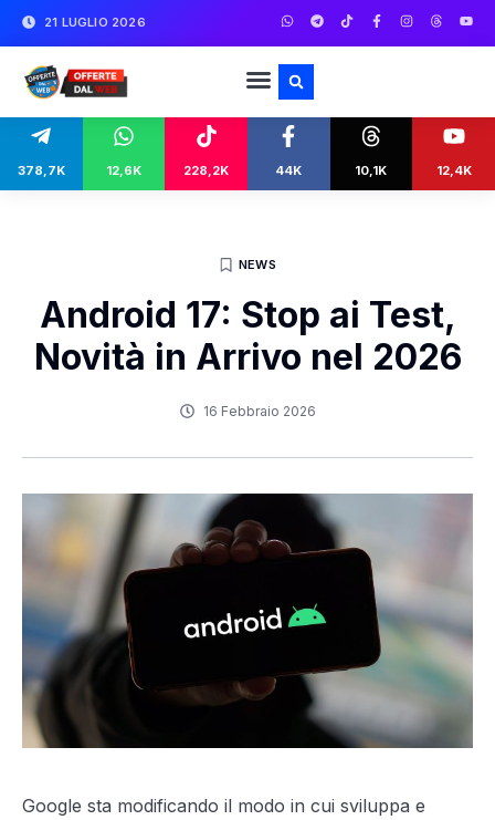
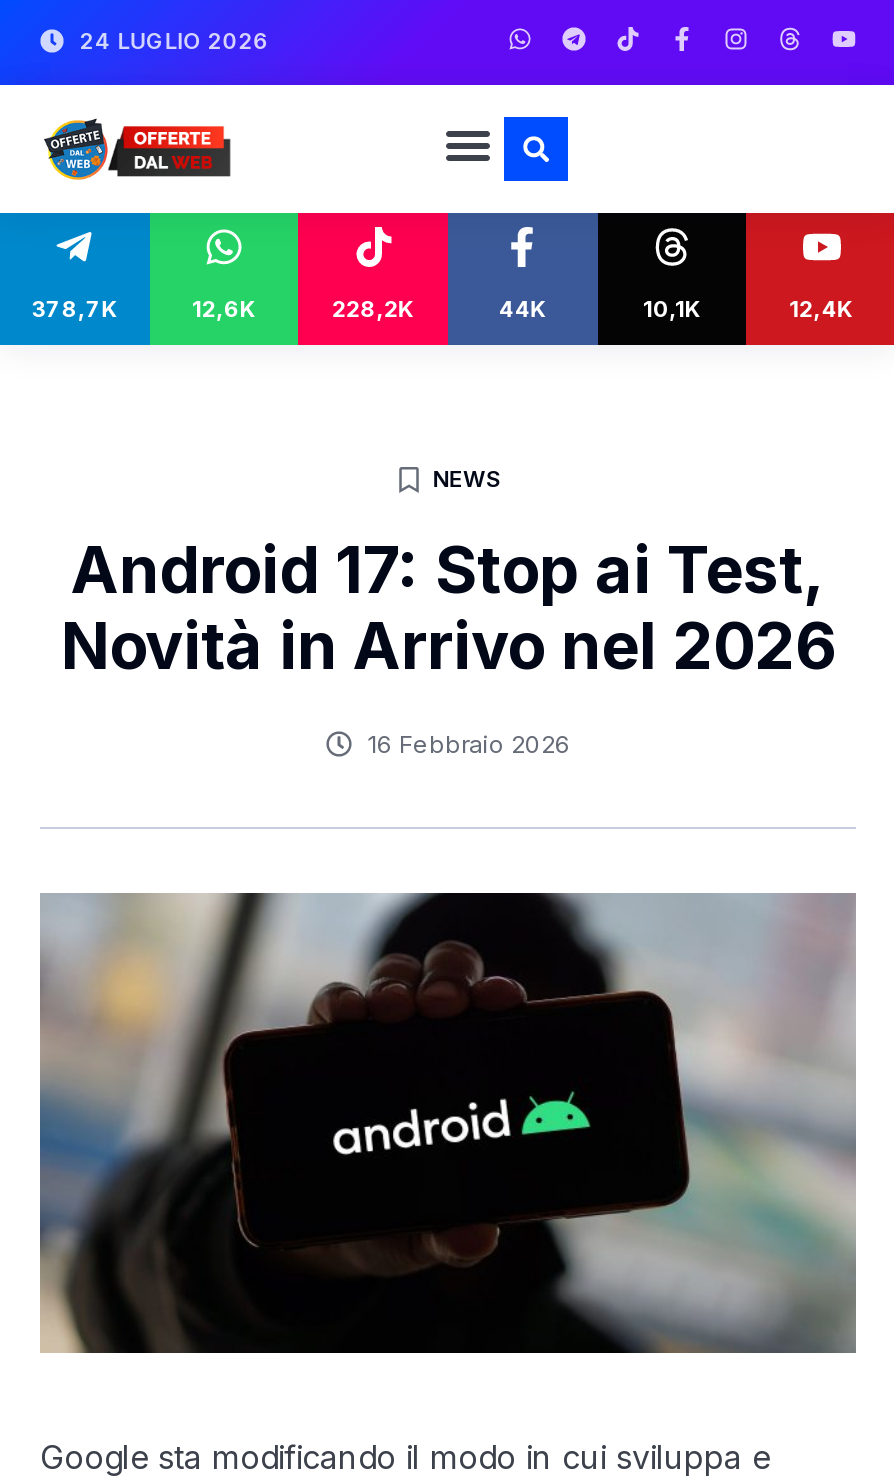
- 21 LUGLIO 2026
+ 24 LUGLIO 2026
